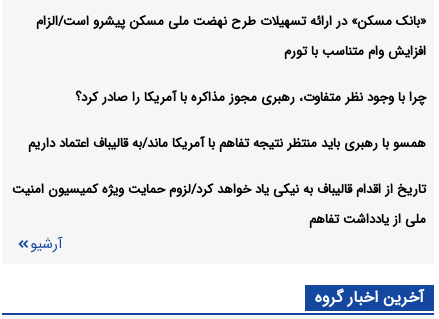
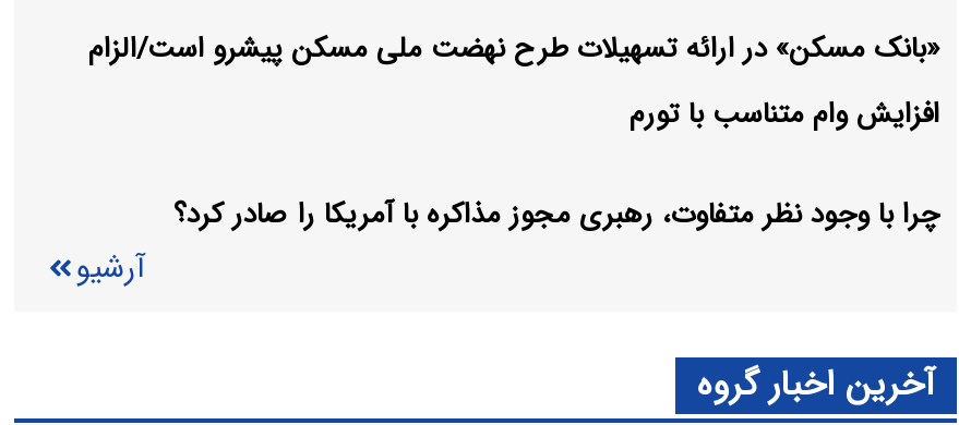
- همسو با رهبری باید منتظر نتیجه تفاهم با آمریکا ماند/به قالیباف اعتماد داریم
- تاریخ از اقدام قالیباف به نیکی یاد خواهد کرد/لزوم حمایت ویژه کمیسیون امنیت
- ملی از یادداشت تفاهم
